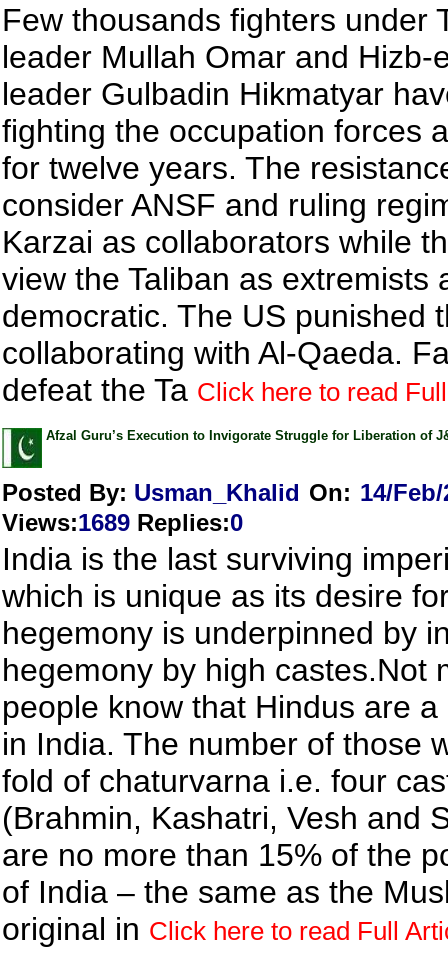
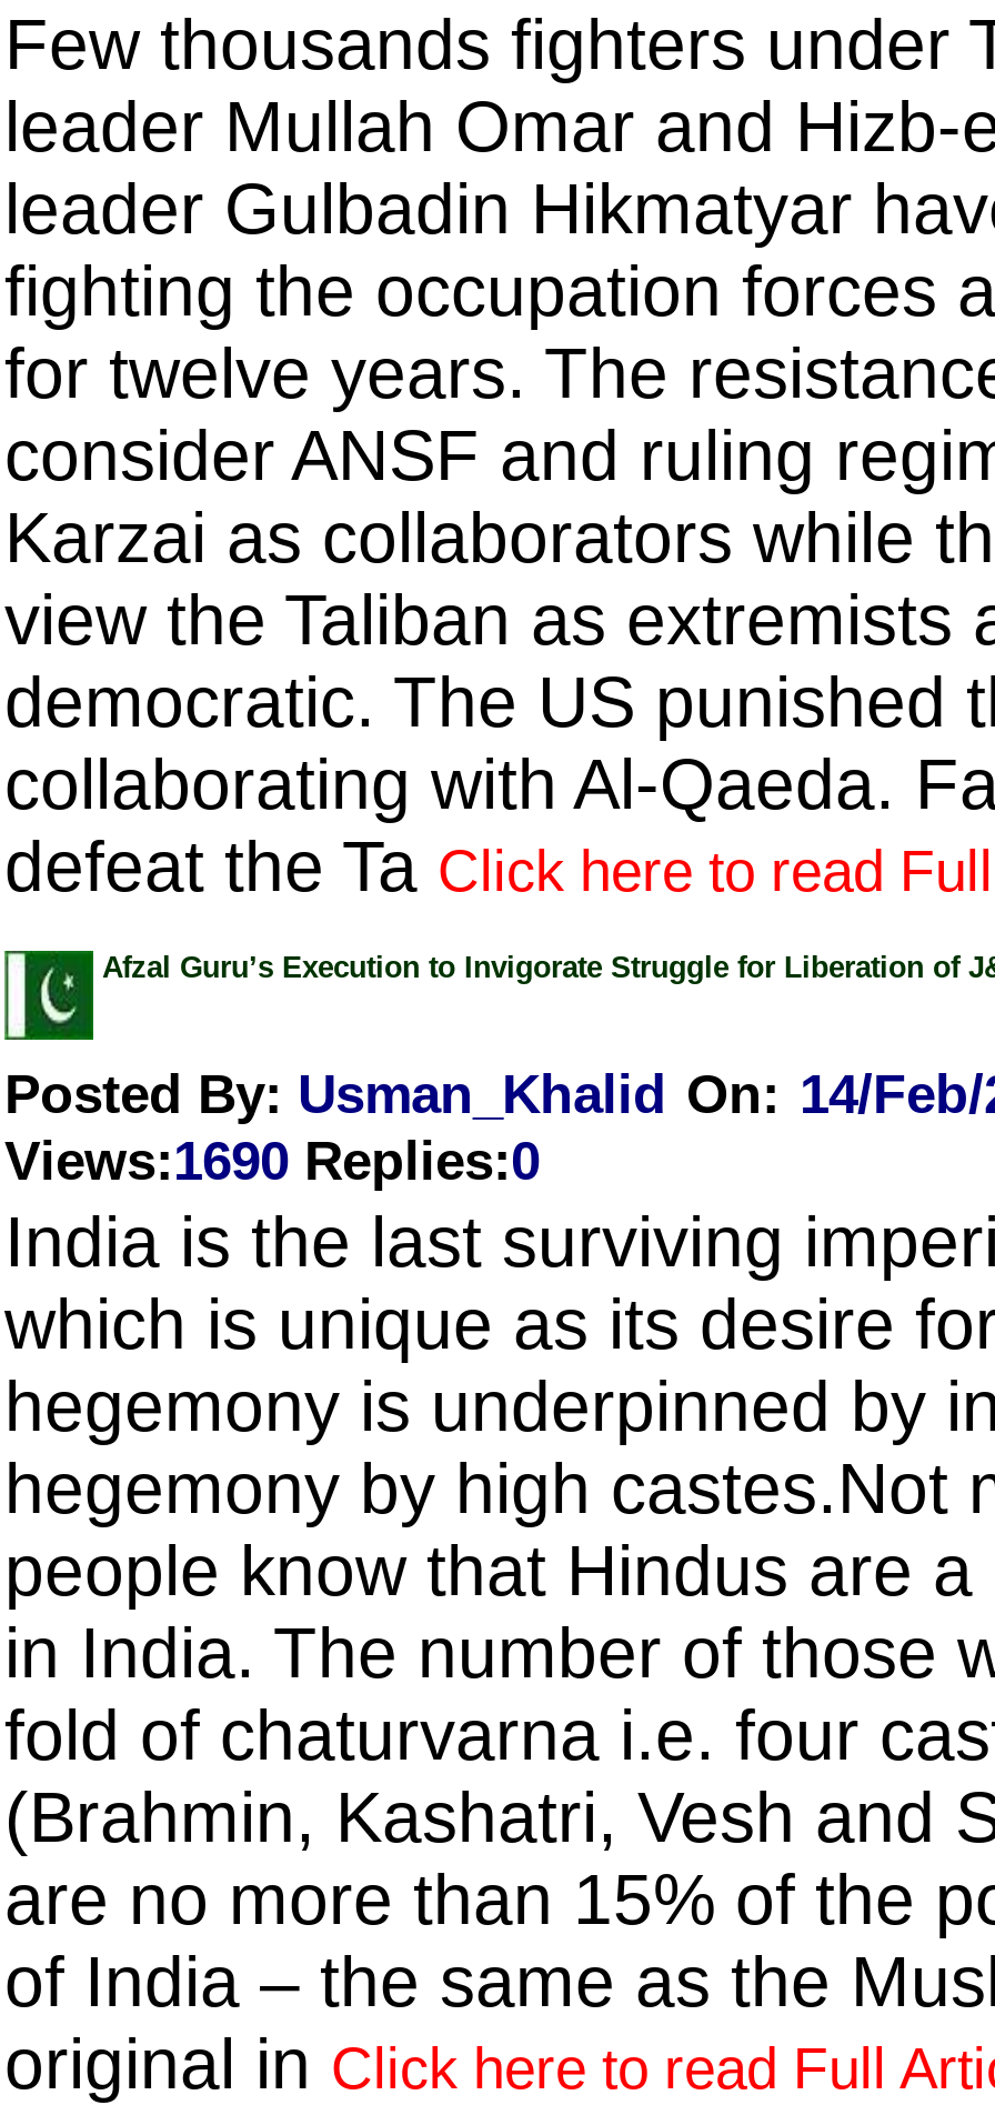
- Views:1689 Replies:0
+ Views:1690 Replies:0
